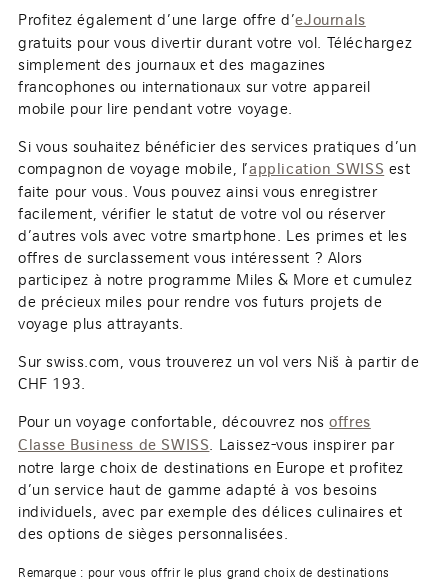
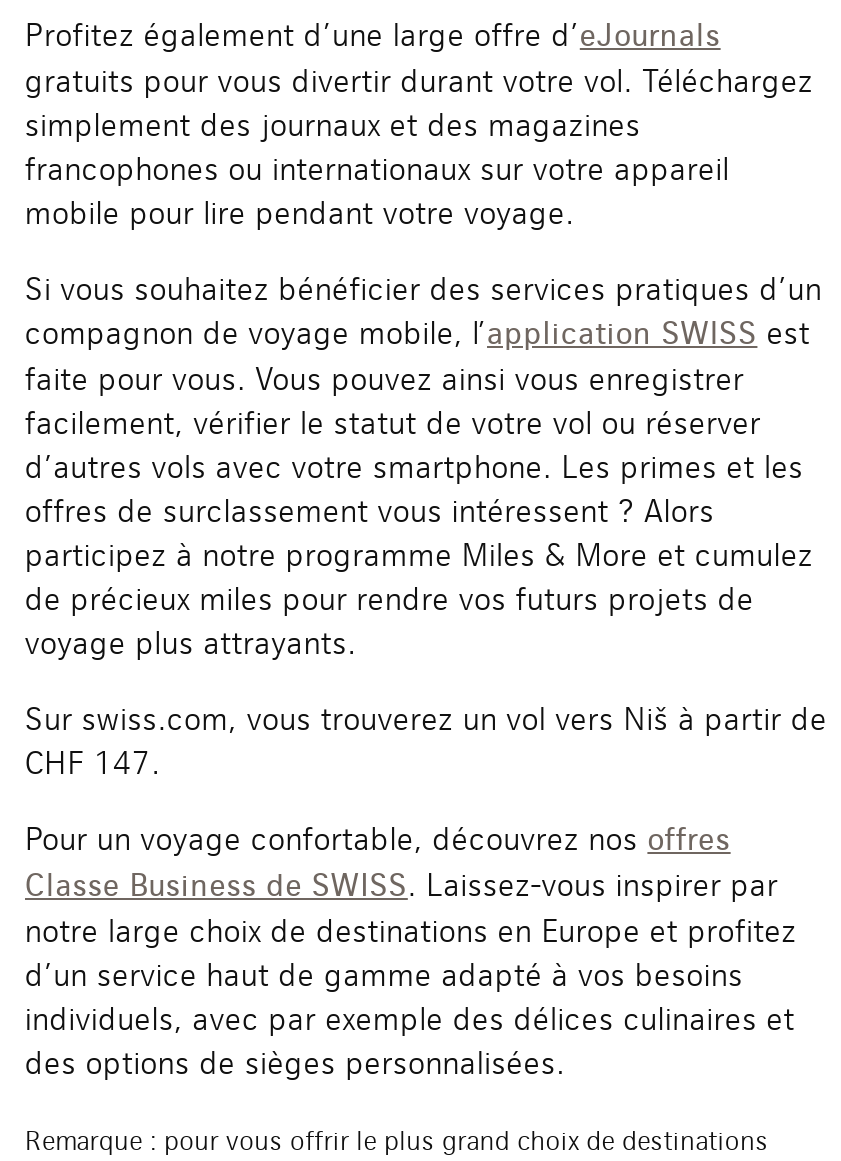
- CHF 193.
+ CHF 147.
